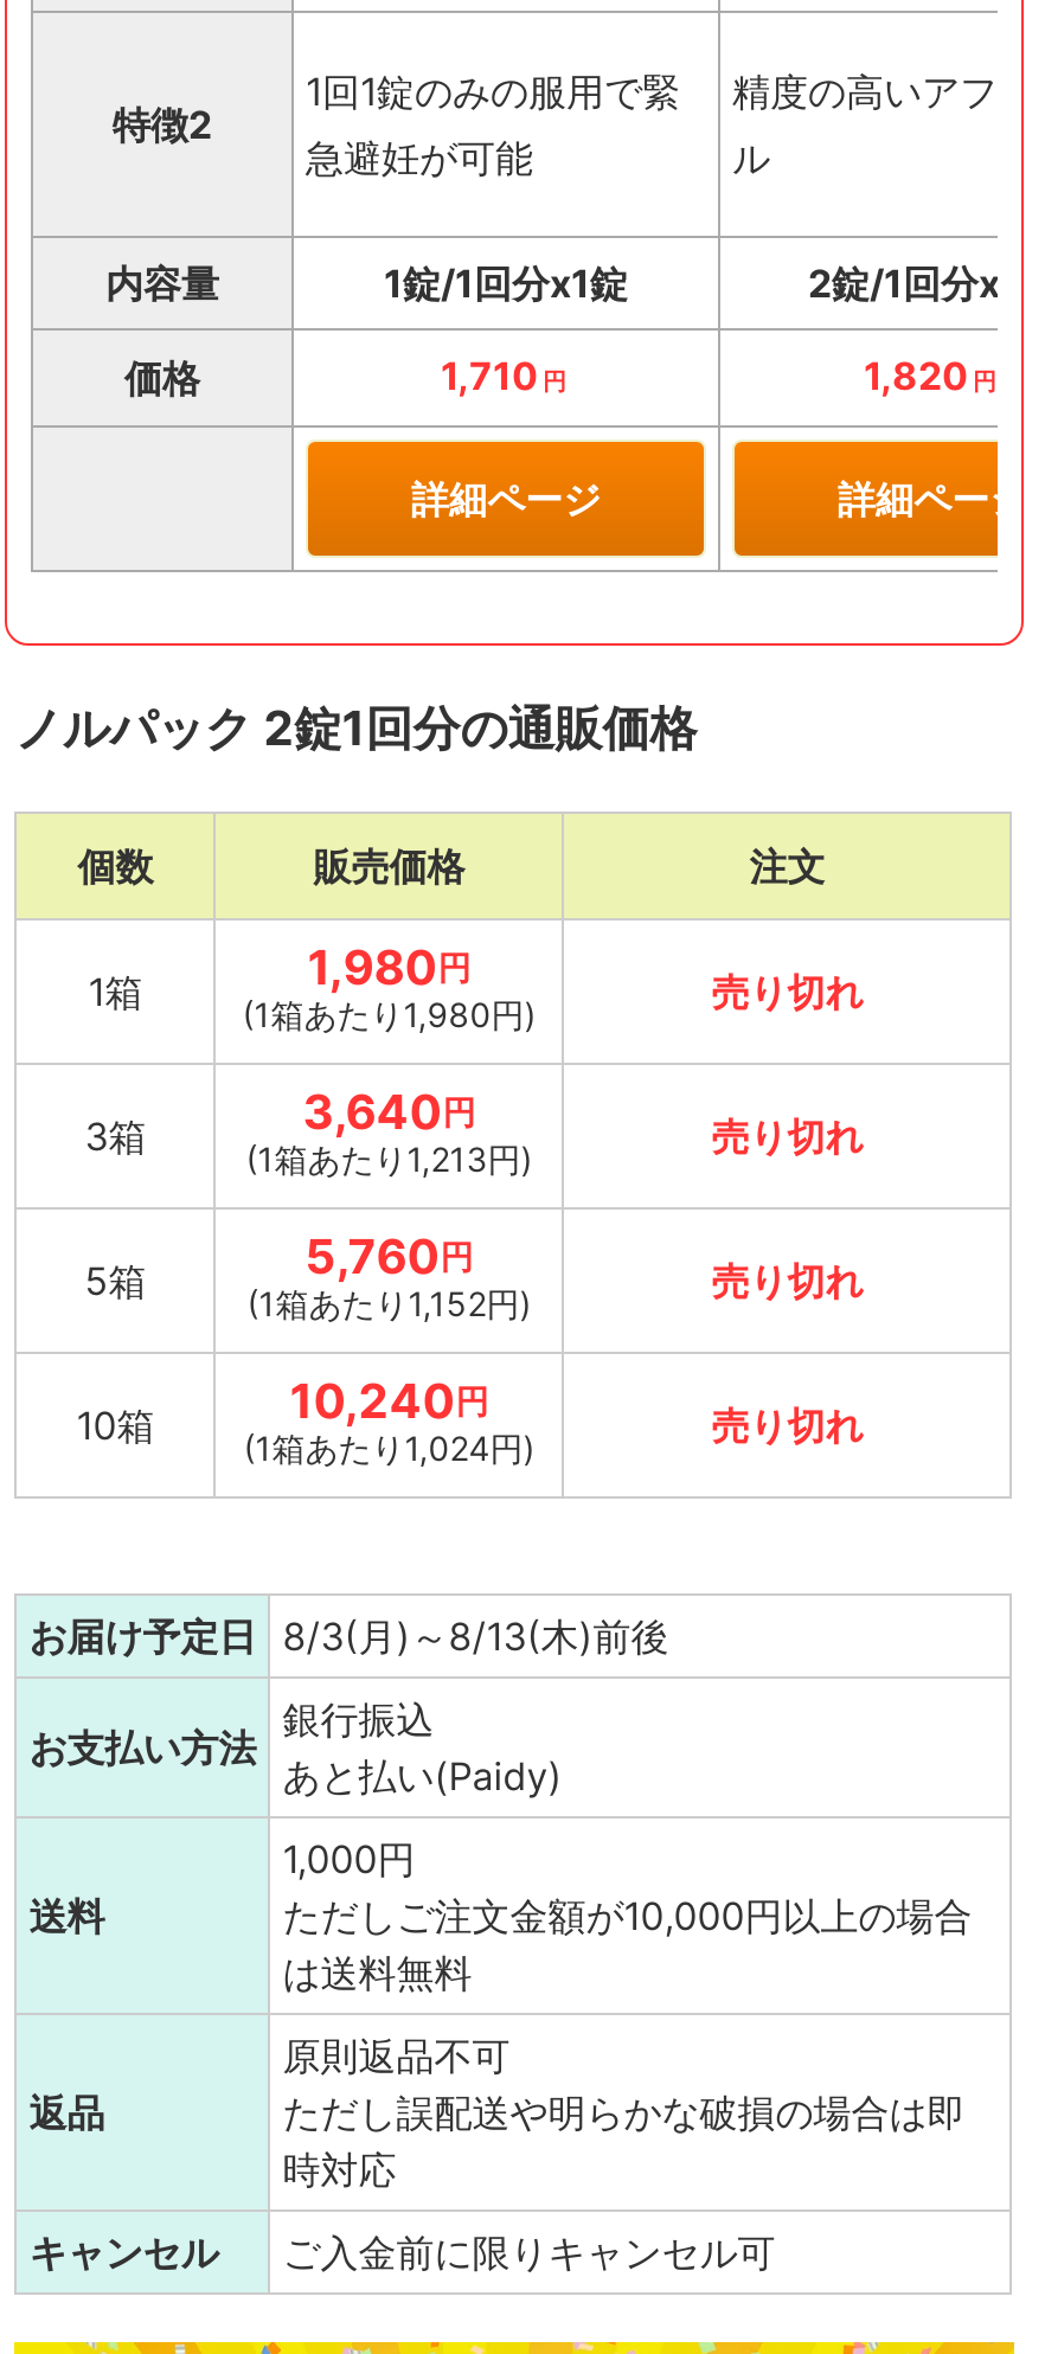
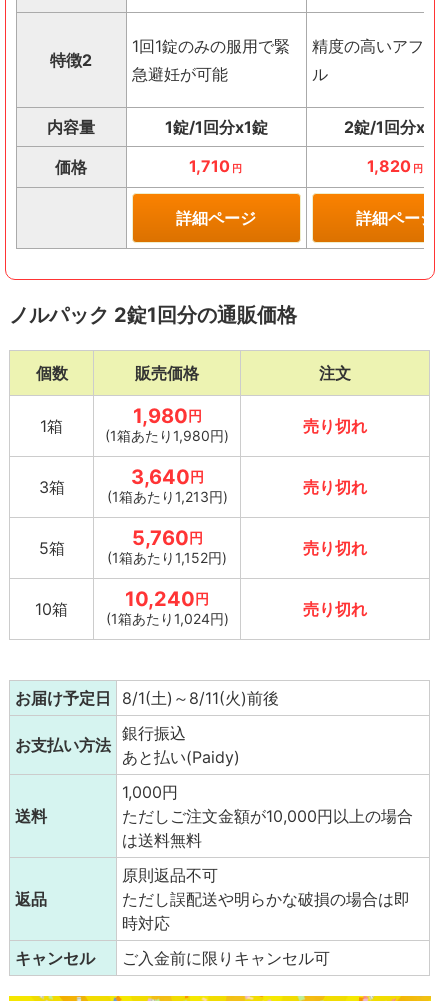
- お届け予定日 8/3(月)～8/13(木)前後
+ お届け予定日 8/1(土)～8/11(火)前後
